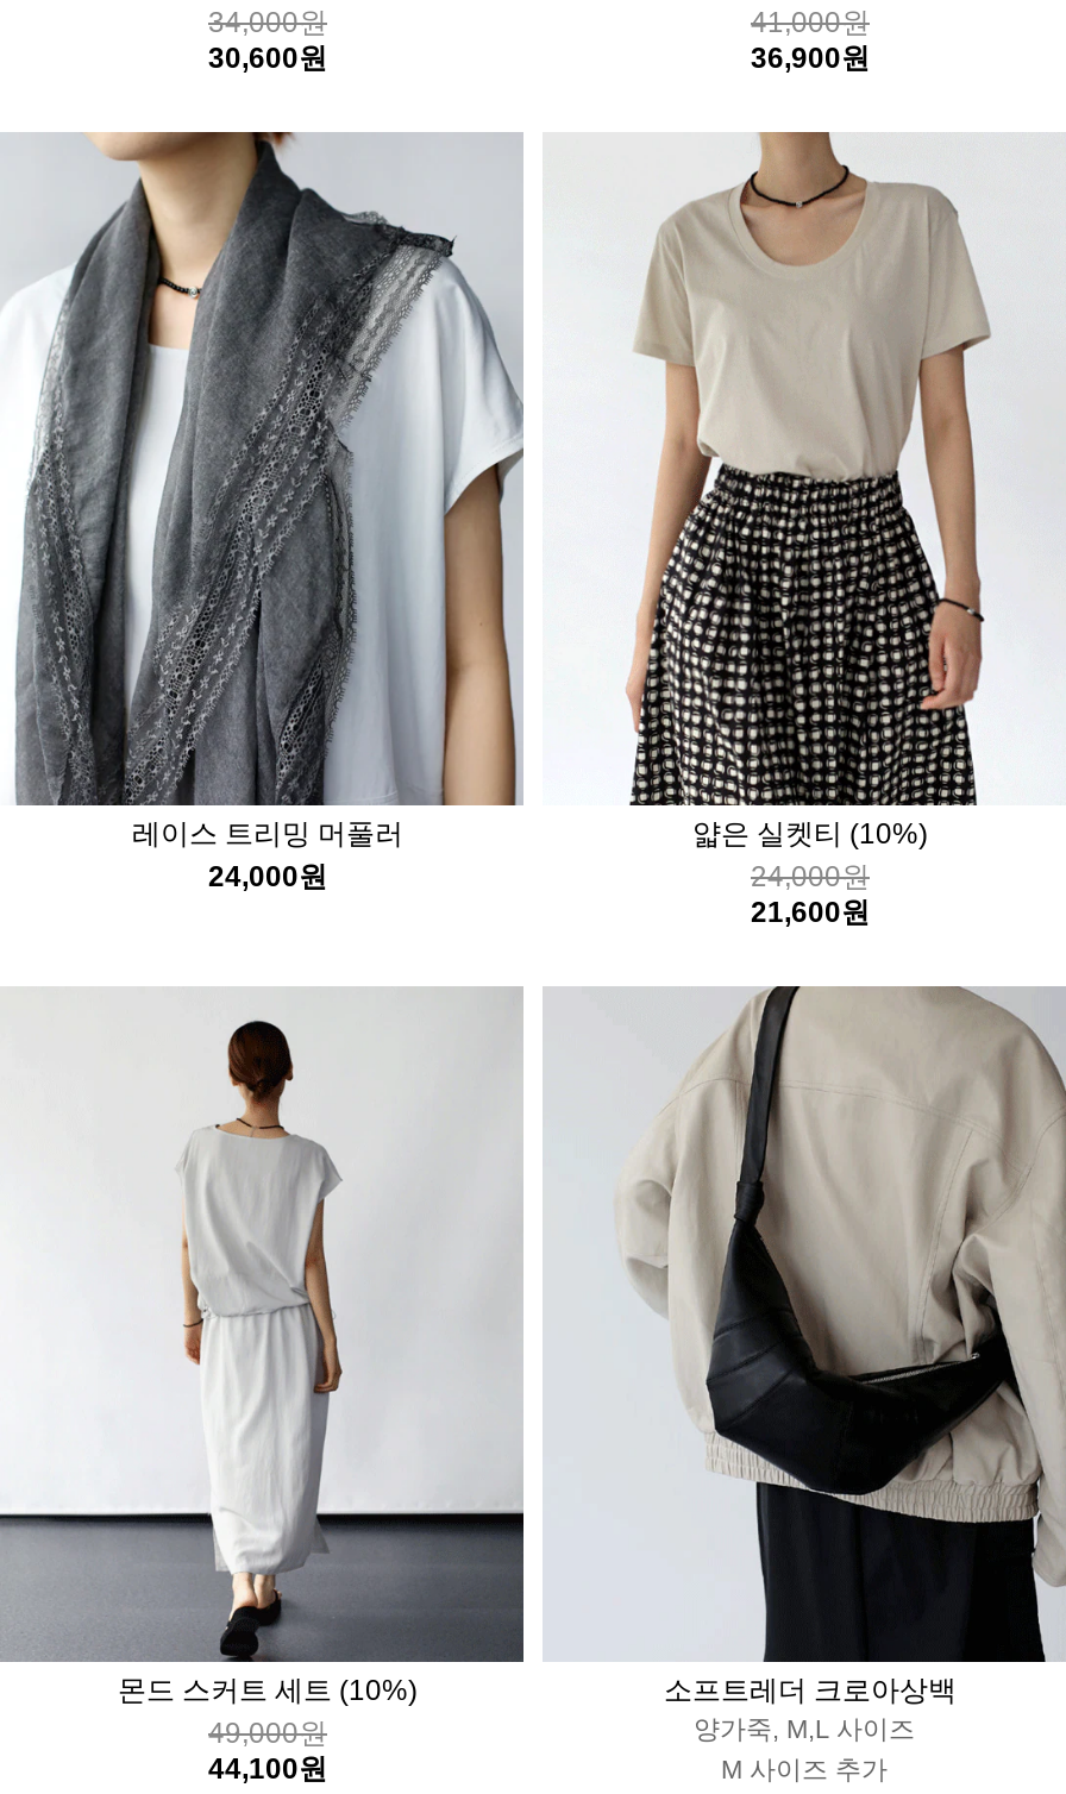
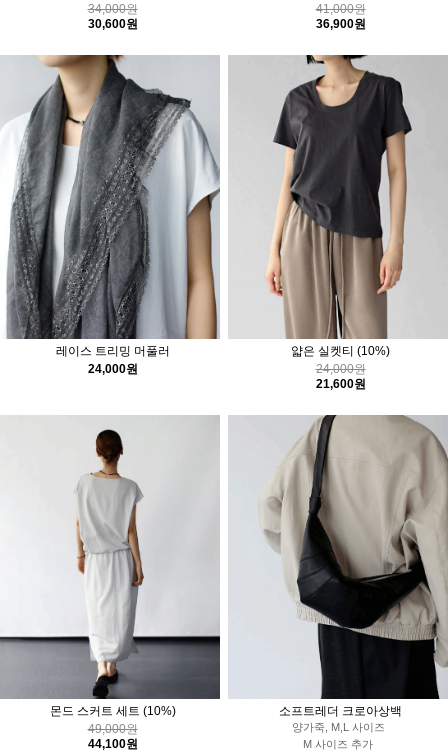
- [image]
+ [image]
